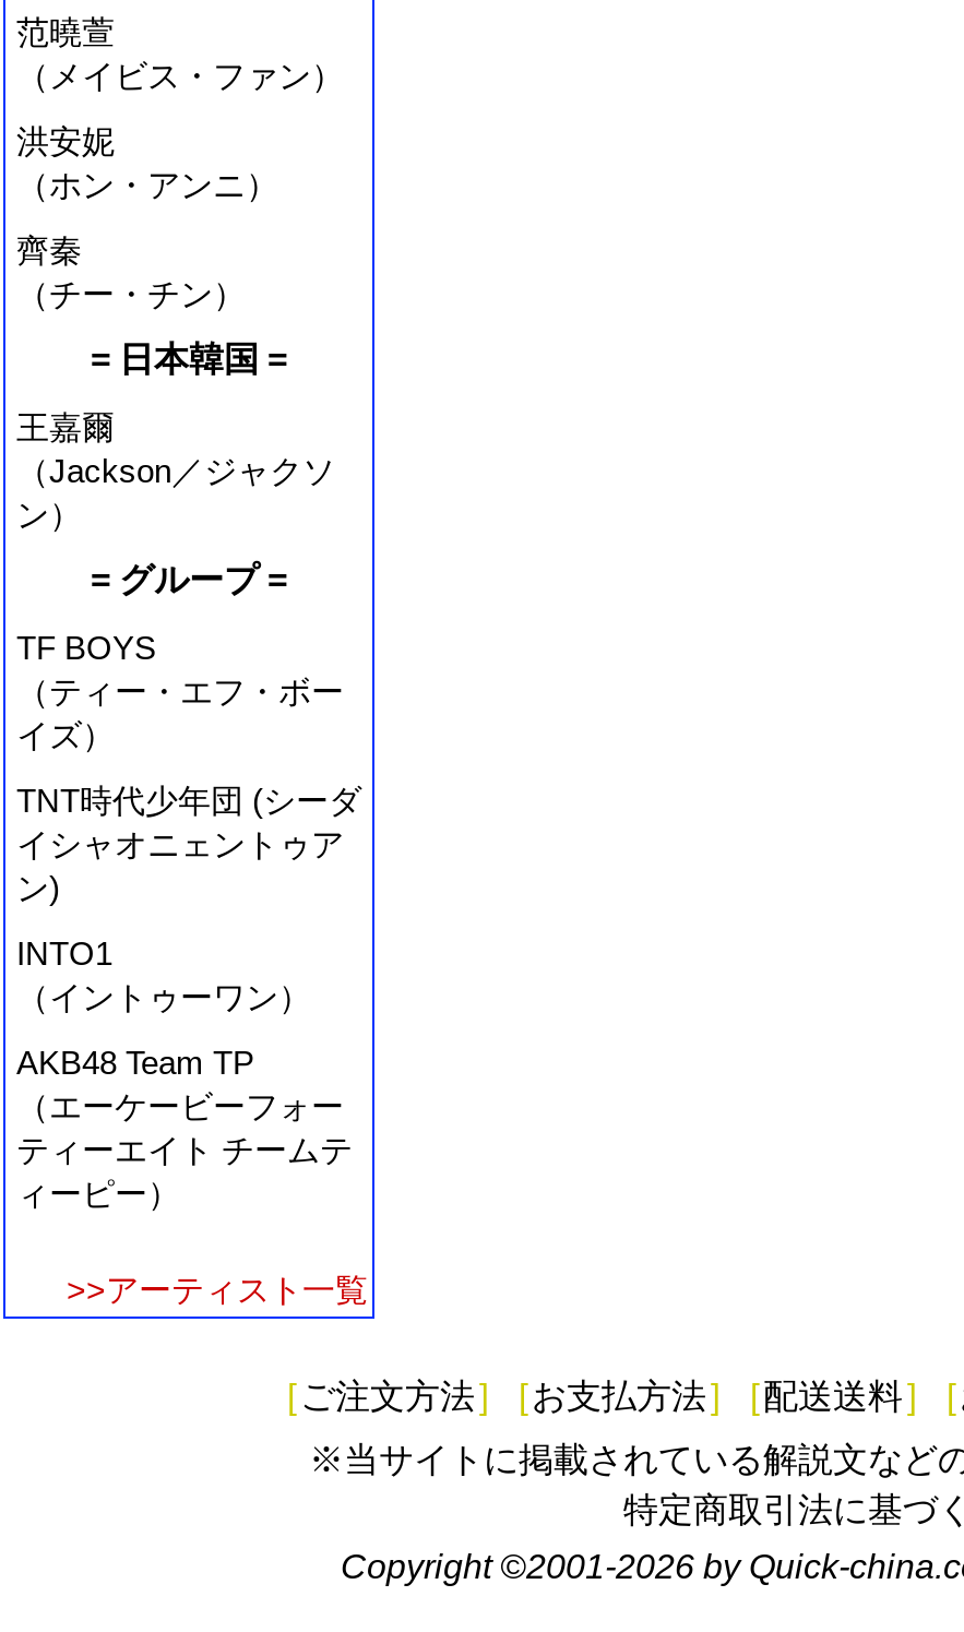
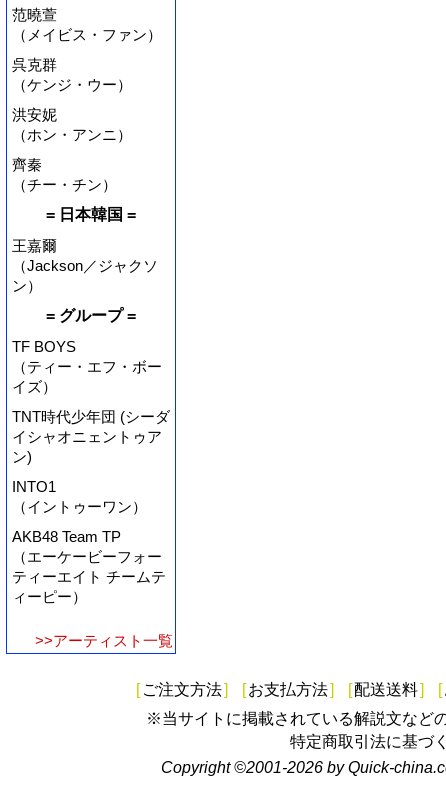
+ 呉克群
+ （ケンジ・ウー）
